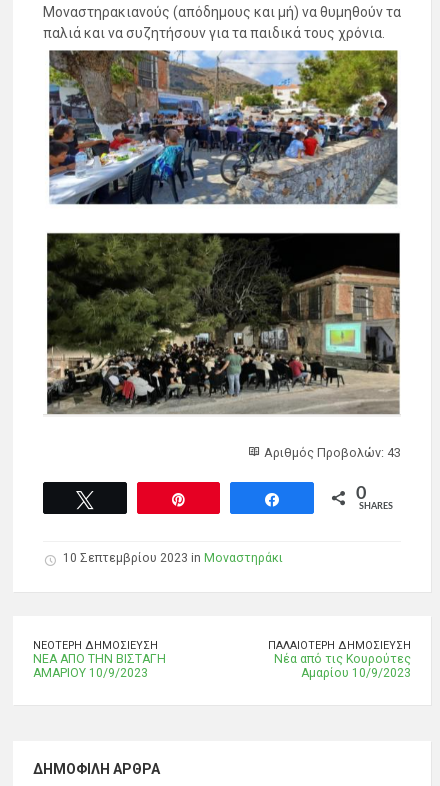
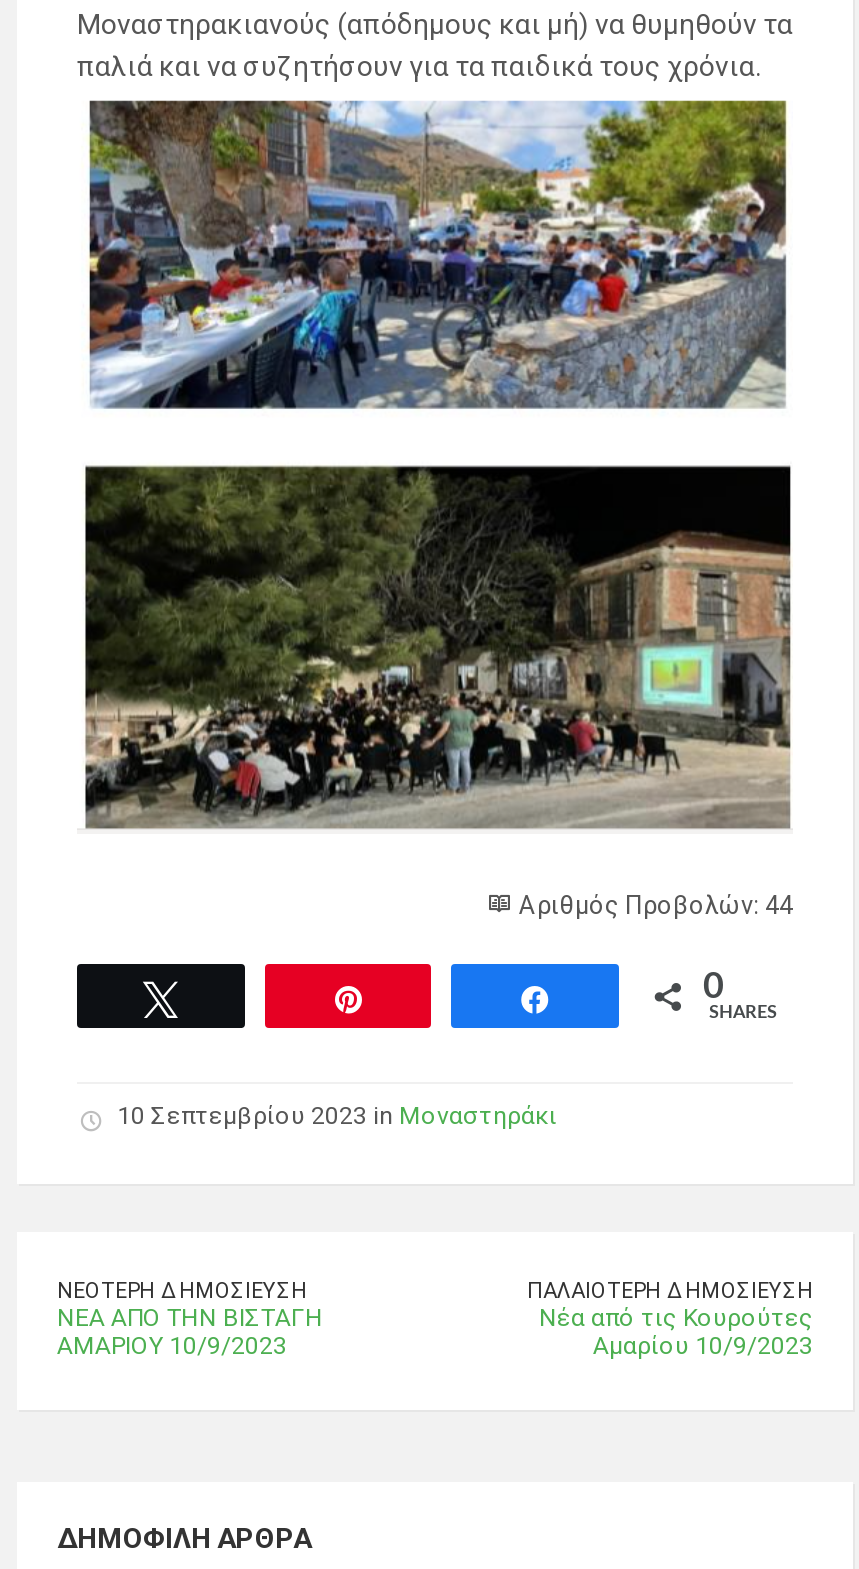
- Αριθμός Προβολών: 43
+ Αριθμός Προβολών: 44
